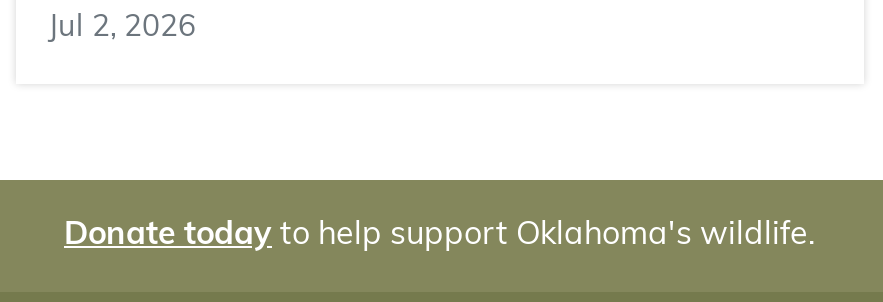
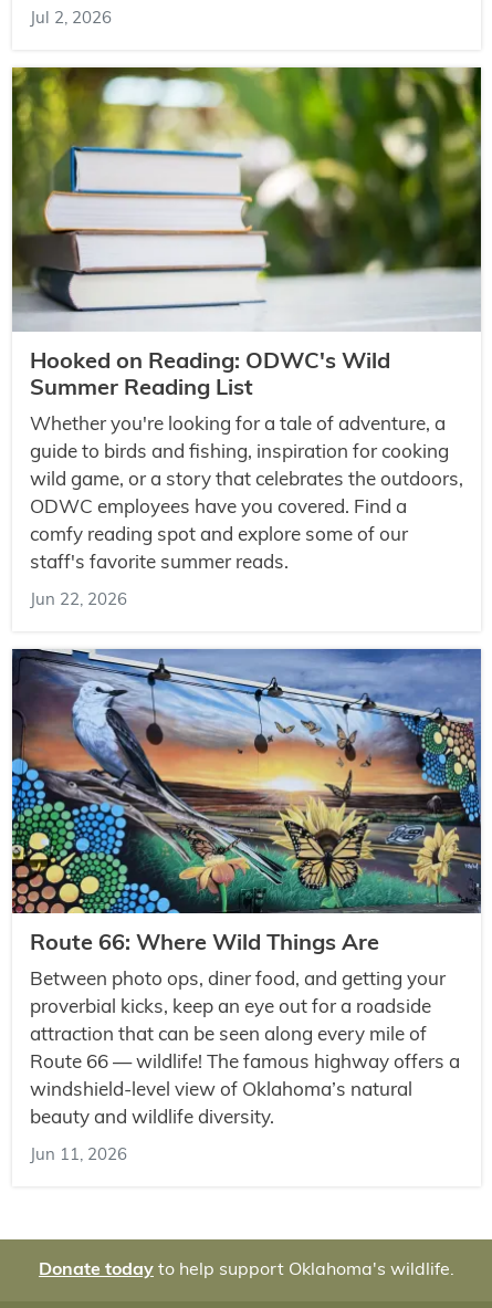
+ [image]
+ Hooked on Reading: ODWC's Wild
+ Summer Reading List
+ Whether you're looking for a tale of adventure, a
+ guide to birds and fishing, inspiration for cooking
+ wild game, or a story that celebrates the outdoors,
+ ODWC employees have you covered. Find a
+ comfy reading spot and explore some of our
+ staff's favorite summer reads.
+ Jun 22, 2026

+ [image]
+ Route 66: Where Wild Things Are
+ Between photo ops, diner food, and getting your
+ proverbial kicks, keep an eye out for a roadside
+ attraction that can be seen along every mile of
+ Route 66 — wildlife! The famous highway offers a
+ windshield-level view of Oklahoma’s natural
+ beauty and wildlife diversity.
+ Jun 11, 2026
